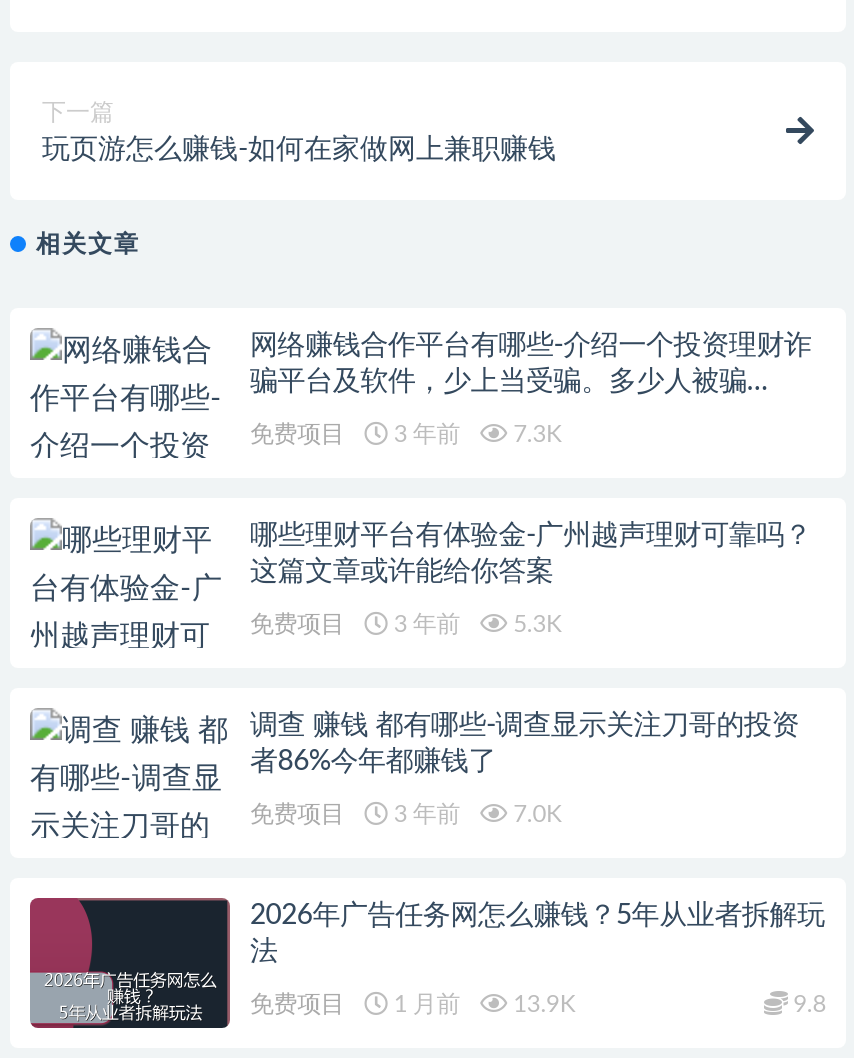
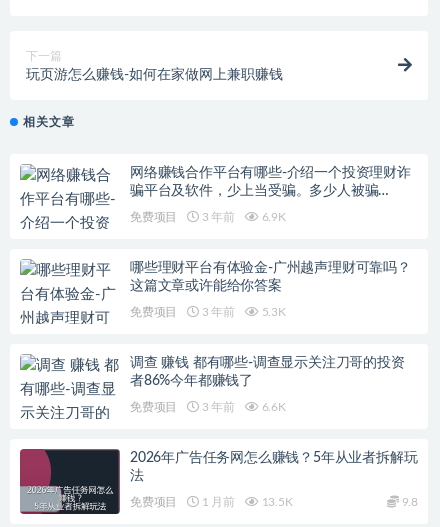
- 免费项目 3 年前 7.3K
+ 免费项目 3 年前 6.9K

- 免费项目 3 年前 7.0K
+ 免费项目 3 年前 6.6K

- 免费项目 1 月前 13.9K
+ 免费项目 1 月前 13.5K
